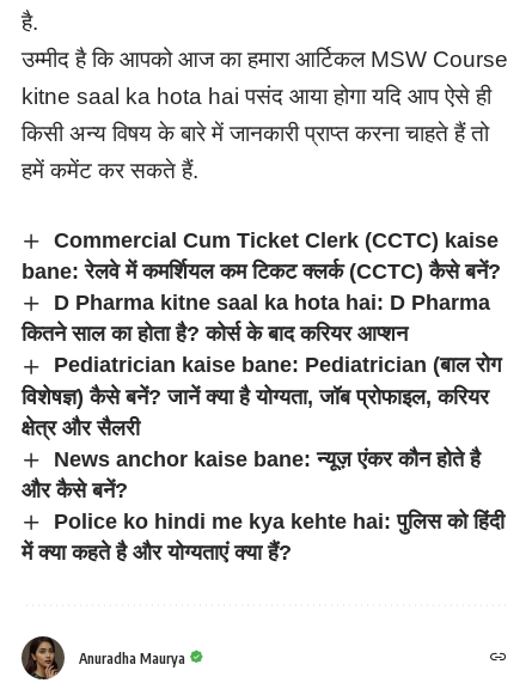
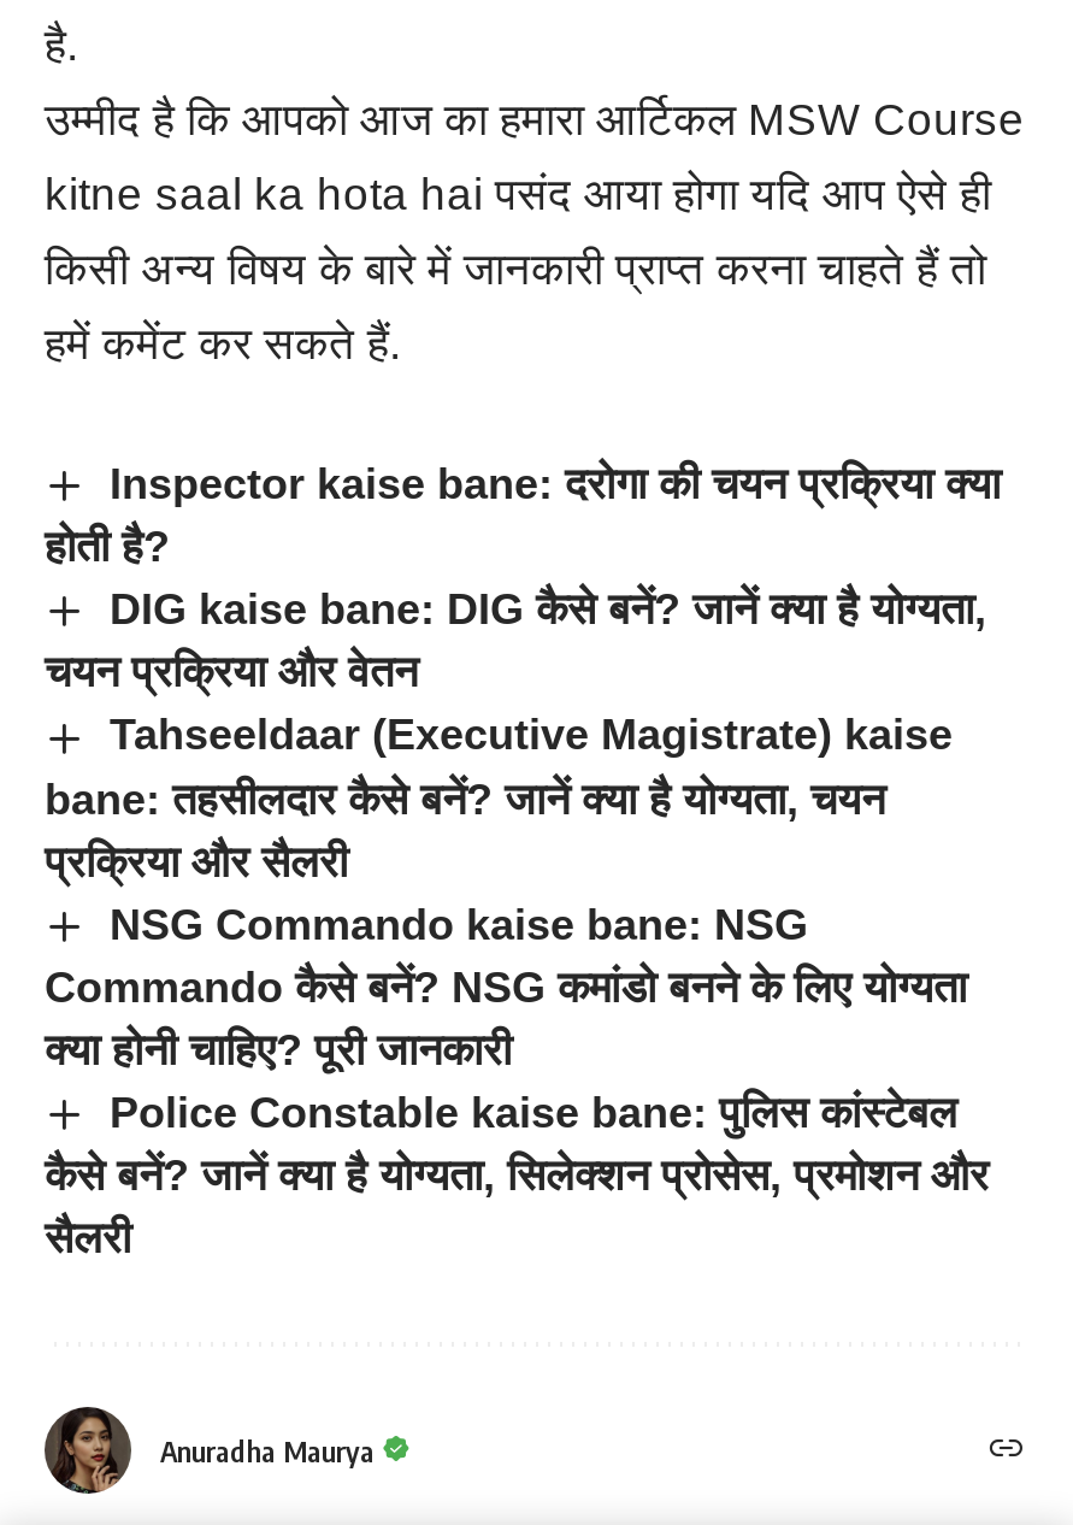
- Commercial Cum Ticket Clerk (CCTC) kaise
- bane: रेलवे में कमर्शियल कम टिकट क्लर्क (CCTC) कैसे बनें?
- D Pharma kitne saal ka hota hai: D Pharma
- कितने साल का होता है? कोर्स के बाद करियर आप्शन
- Pediatrician kaise bane: Pediatrician (बाल रोग
- विशेषज्ञ) कैसे बनें? जानें क्या है योग्यता, जॉब प्रोफाइल, करियर
- क्षेत्र और सैलरी
- News anchor kaise bane: न्यूज़ एंकर कौन होते है
- और कैसे बनें?
- Police ko hindi me kya kehte hai: पुलिस को हिंदी
- में क्या कहते है और योग्यताएं क्या हैं?
+ Inspector kaise bane: दरोगा की चयन प्रक्रिया क्या
+ होती है?
+ DIG kaise bane: DIG कैसे बनें? जानें क्या है योग्यता,
+ चयन प्रक्रिया और वेतन
+ Tahseeldaar (Executive Magistrate) kaise
+ bane: तहसीलदार कैसे बनें? जानें क्या है योग्यता, चयन
+ प्रक्रिया और सैलरी
+ NSG Commando kaise bane: NSG
+ Commando कैसे बनें? NSG कमांडो बनने के लिए योग्यता
+ क्या होनी चाहिए? पूरी जानकारी
+ Police Constable kaise bane: पुलिस कांस्टेबल
+ कैसे बनें? जानें क्या है योग्यता, सिलेक्शन प्रोसेस, प्रमोशन और
+ सैलरी
